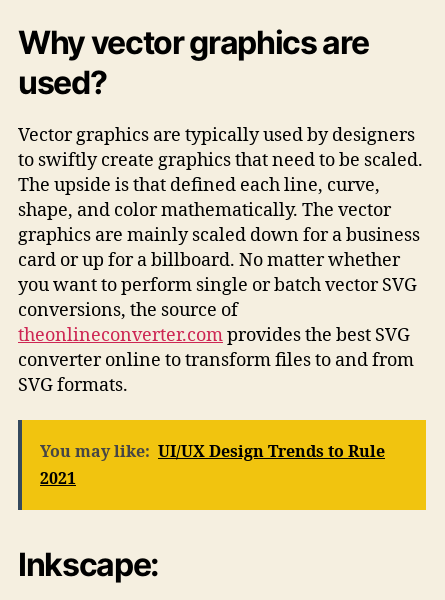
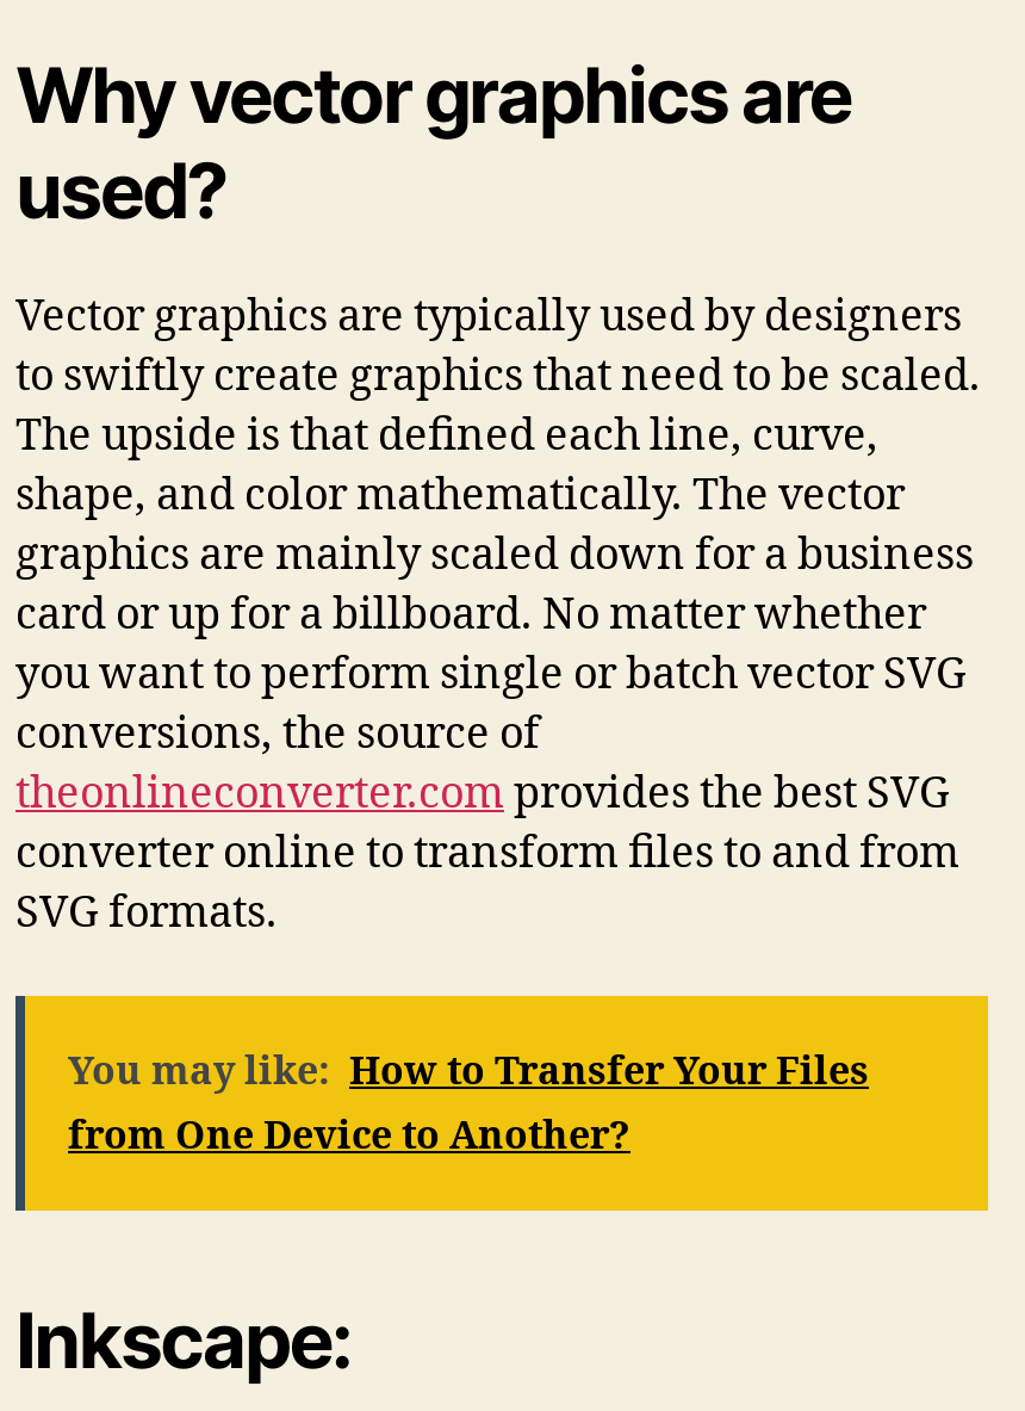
- You may like: UI/UX Design Trends to Rule
- 2021
+ You may like: How to Transfer Your Files
+ from One Device to Another?
